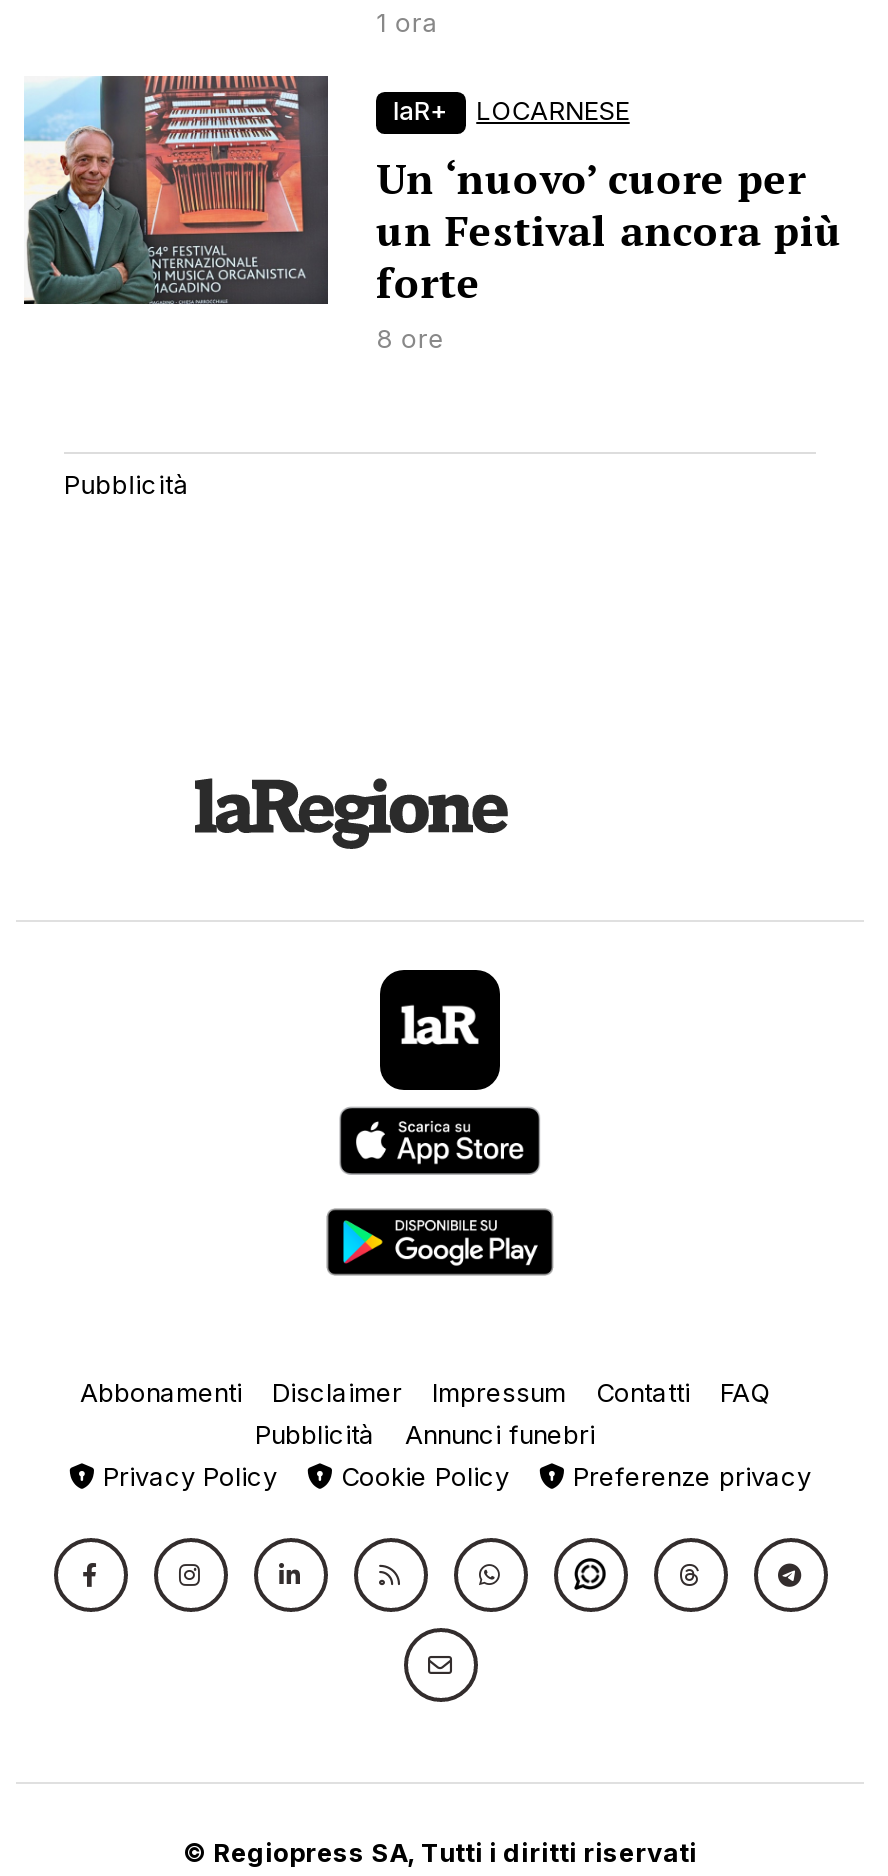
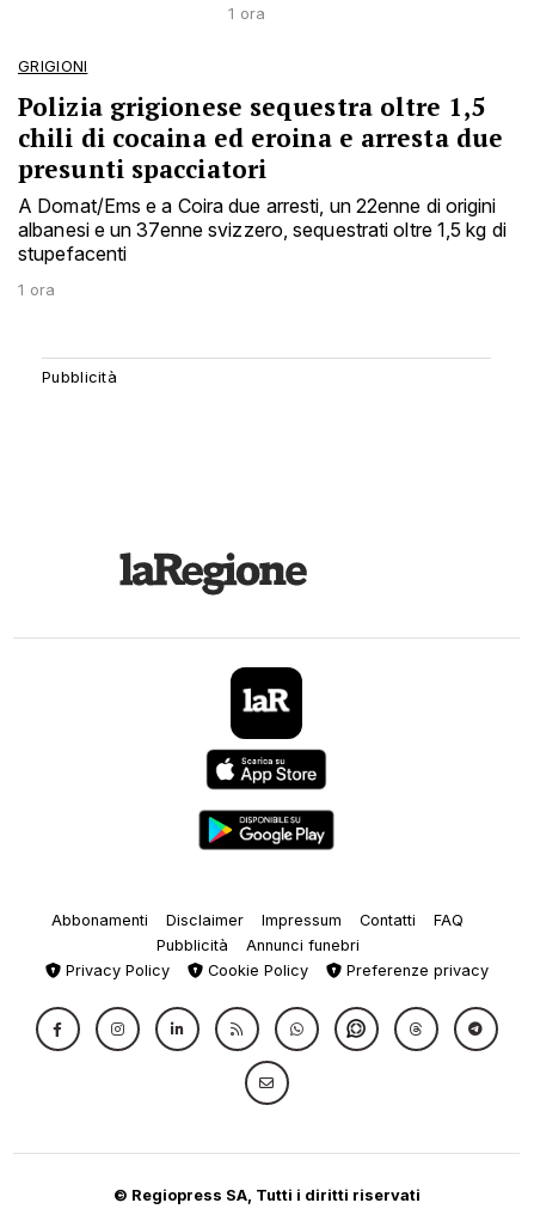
- laR+
- LOCARNESE
- Un ‘nuovo’ cuore per
- un Festival ancora più
- forte
- 8 ore
+ GRIGIONI
+ Polizia grigionese sequestra oltre 1,5
+ chili di cocaina ed eroina e arresta due
+ presunti spacciatori
+ A Domat/Ems e a Coira due arresti, un 22enne di origini
+ albanesi e un 37enne svizzero, sequestrati oltre 1,5 kg di
+ stupefacenti
+ 1 ora
